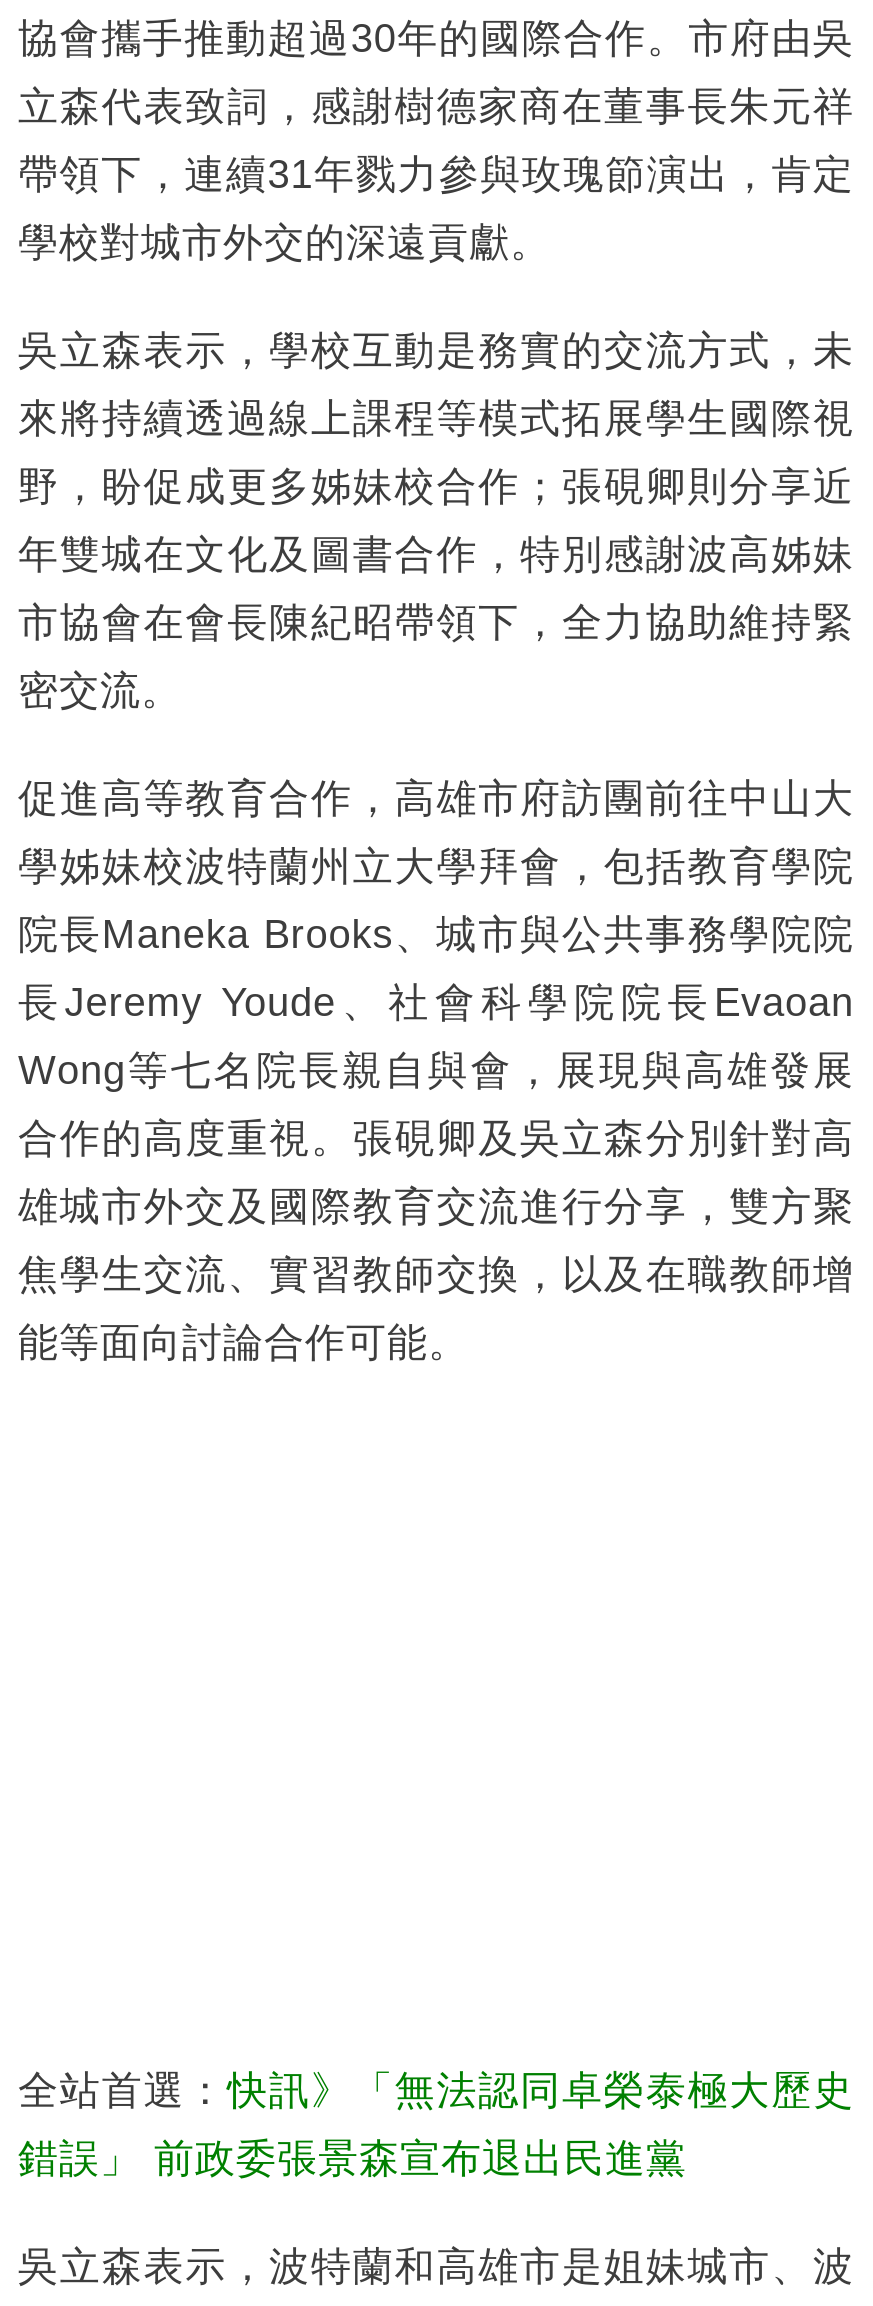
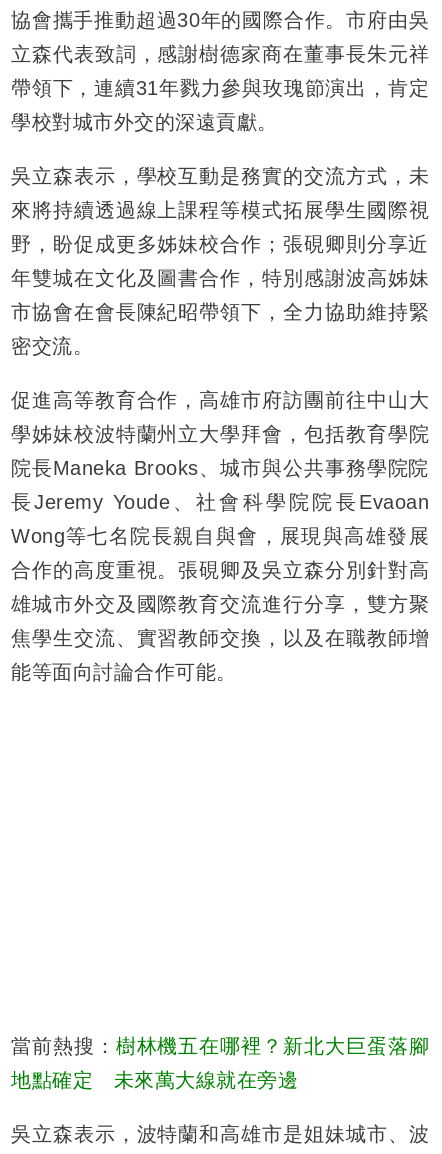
- 全站首選：快訊》「無法認同卓榮泰極大歷史
+ 當前熱搜：樹林機五在哪裡？新北大巨蛋落腳

- 錯誤」 前政委張景森宣布退出民進黨
+ 地點確定 未來萬大線就在旁邊
